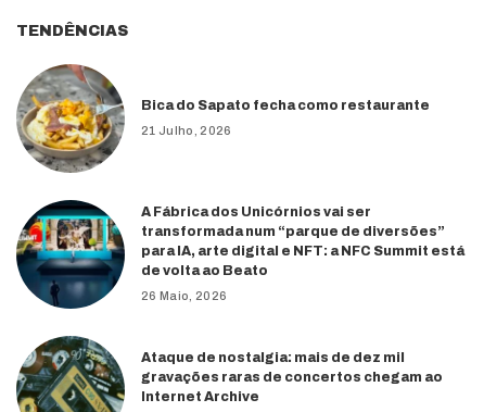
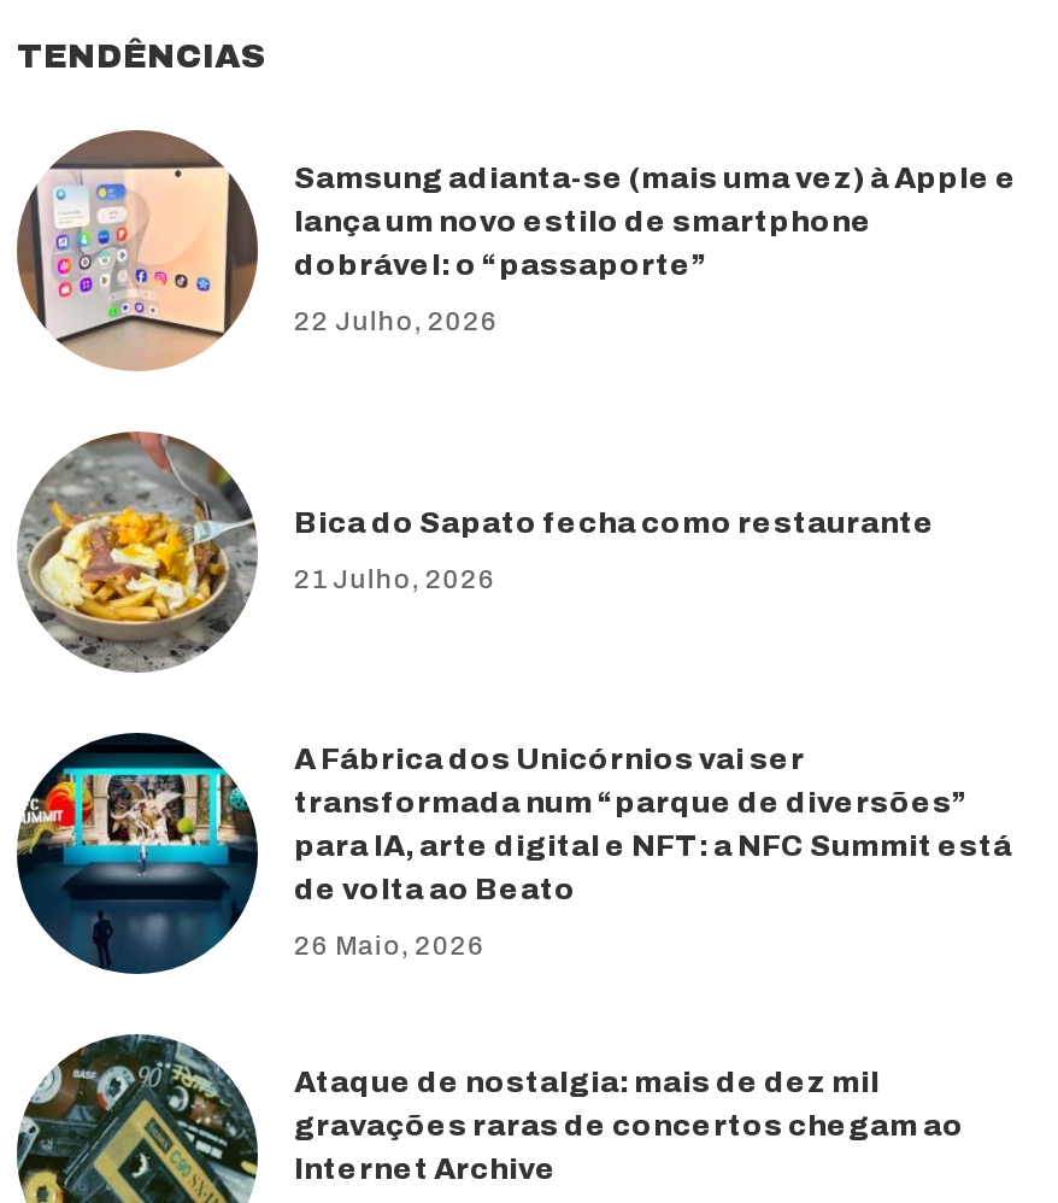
+ [image]
+ Samsung adianta-se (mais uma vez) à Apple e
+ lança um novo estilo de smartphone
+ dobrável: o “passaporte”
+ 22 Julho, 2026
